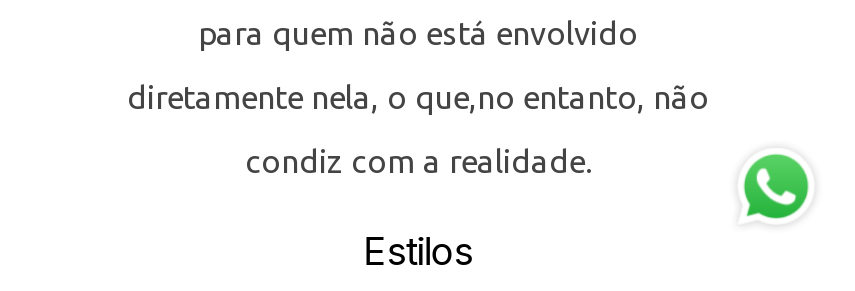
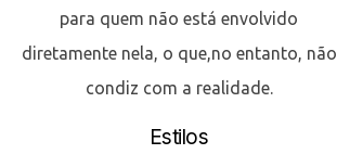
- [image]
